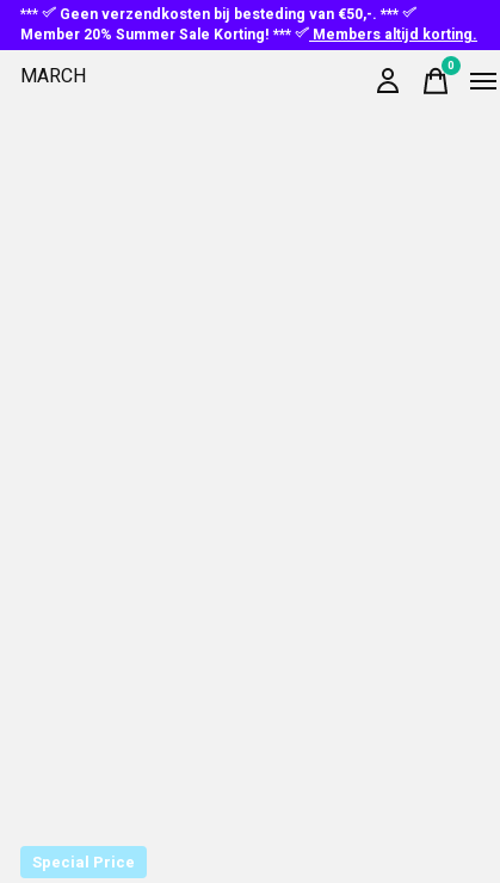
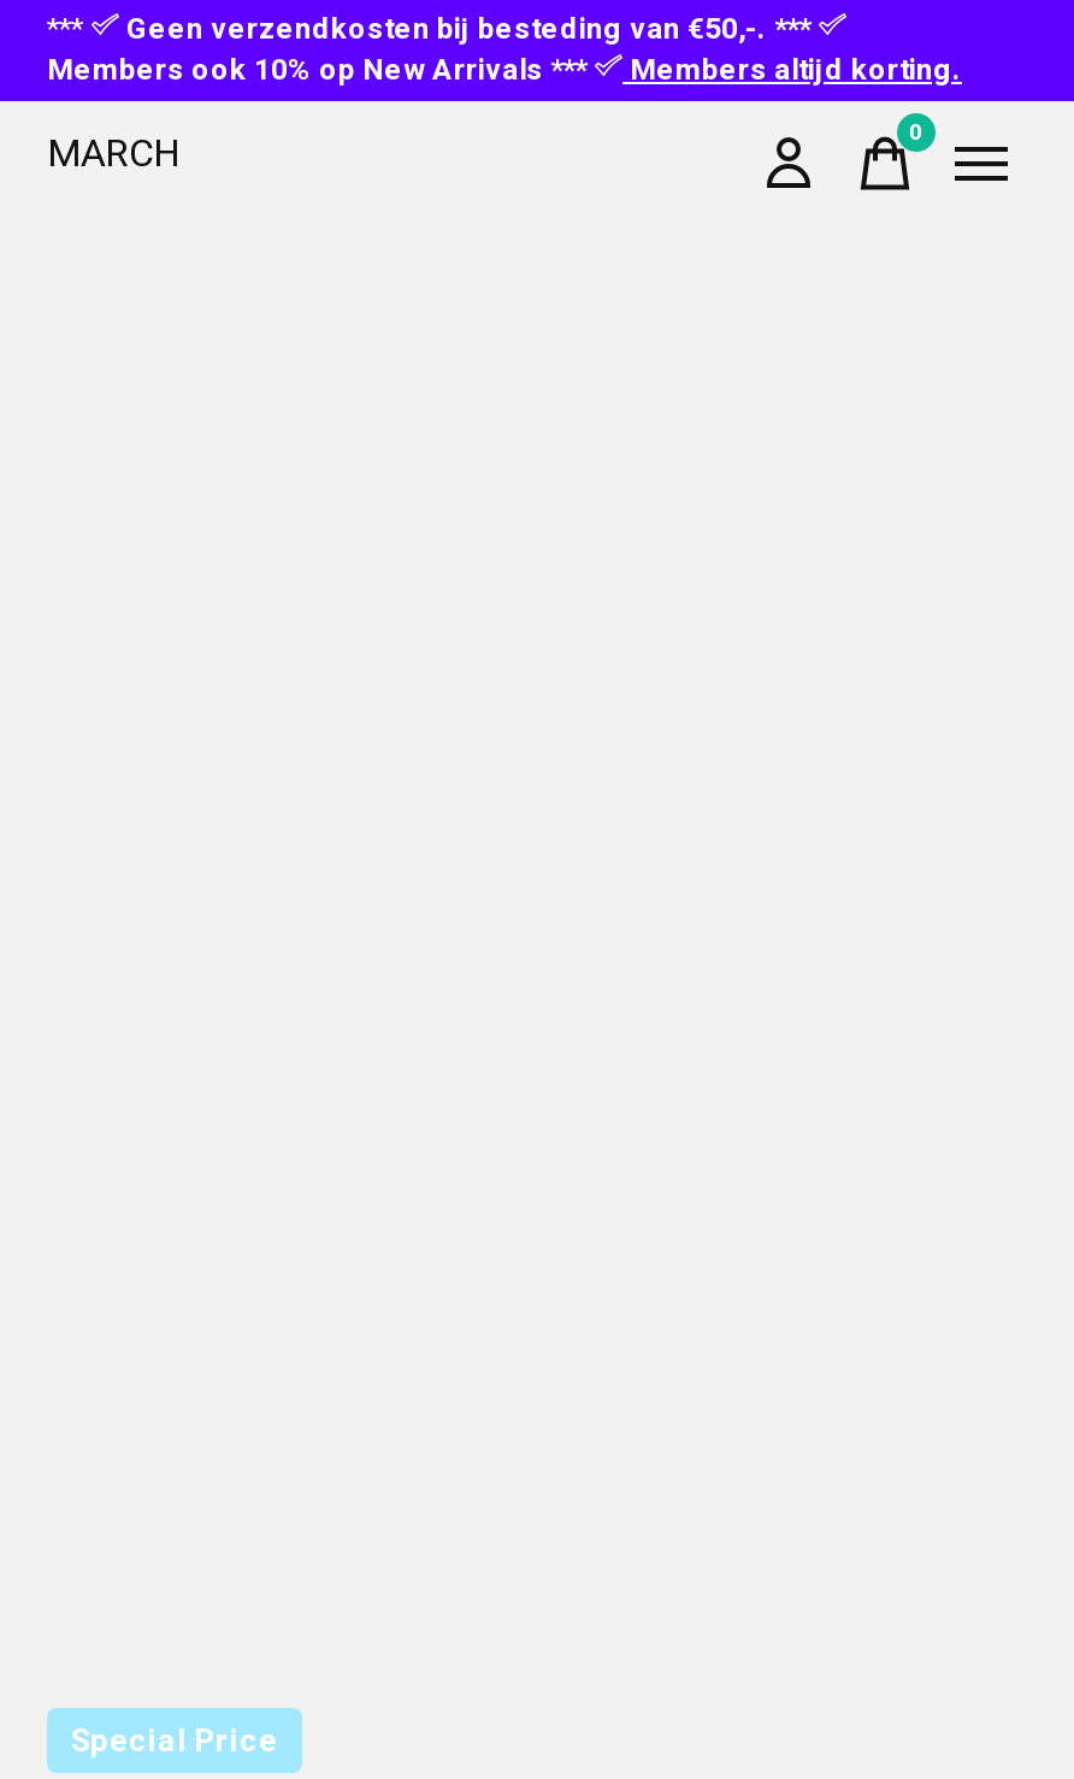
- Member 20% Summer Sale Korting! ***
+ Members ook 10% op New Arrivals ***
